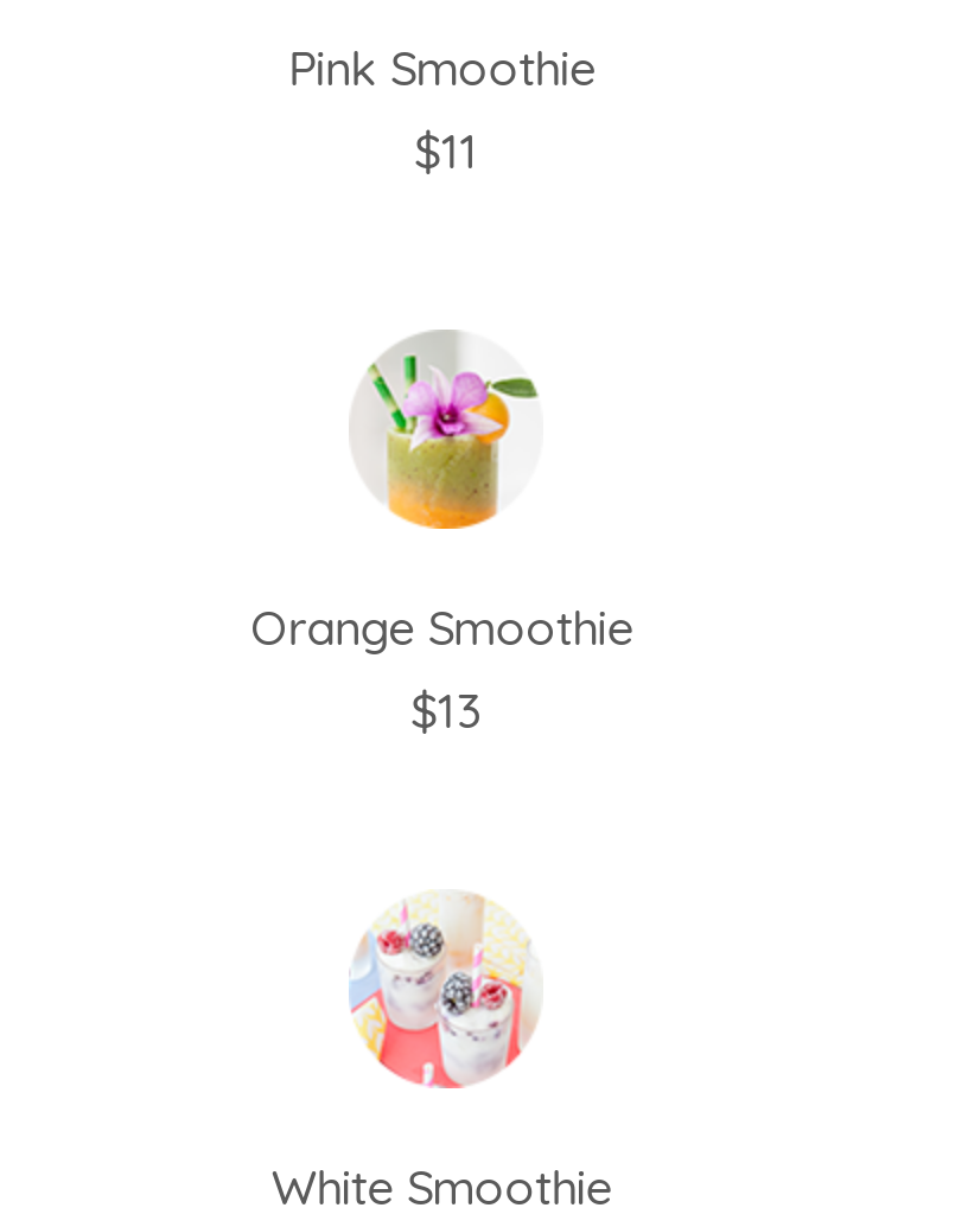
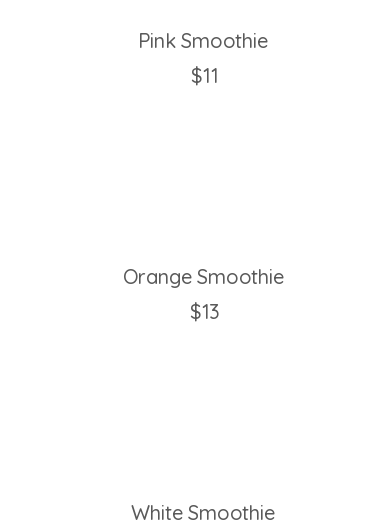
- [image]

- [image]
